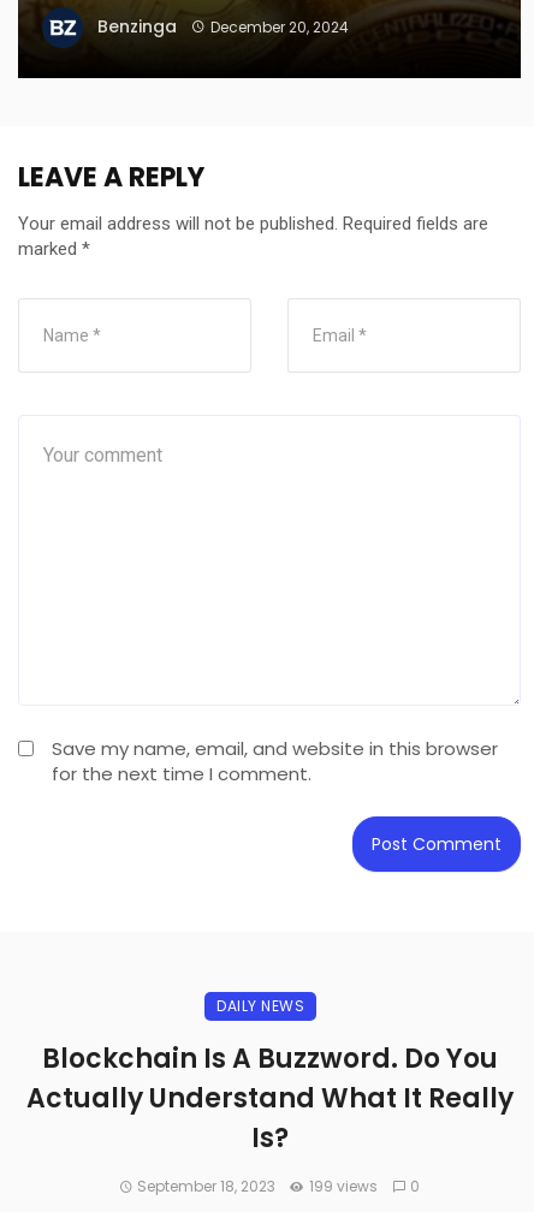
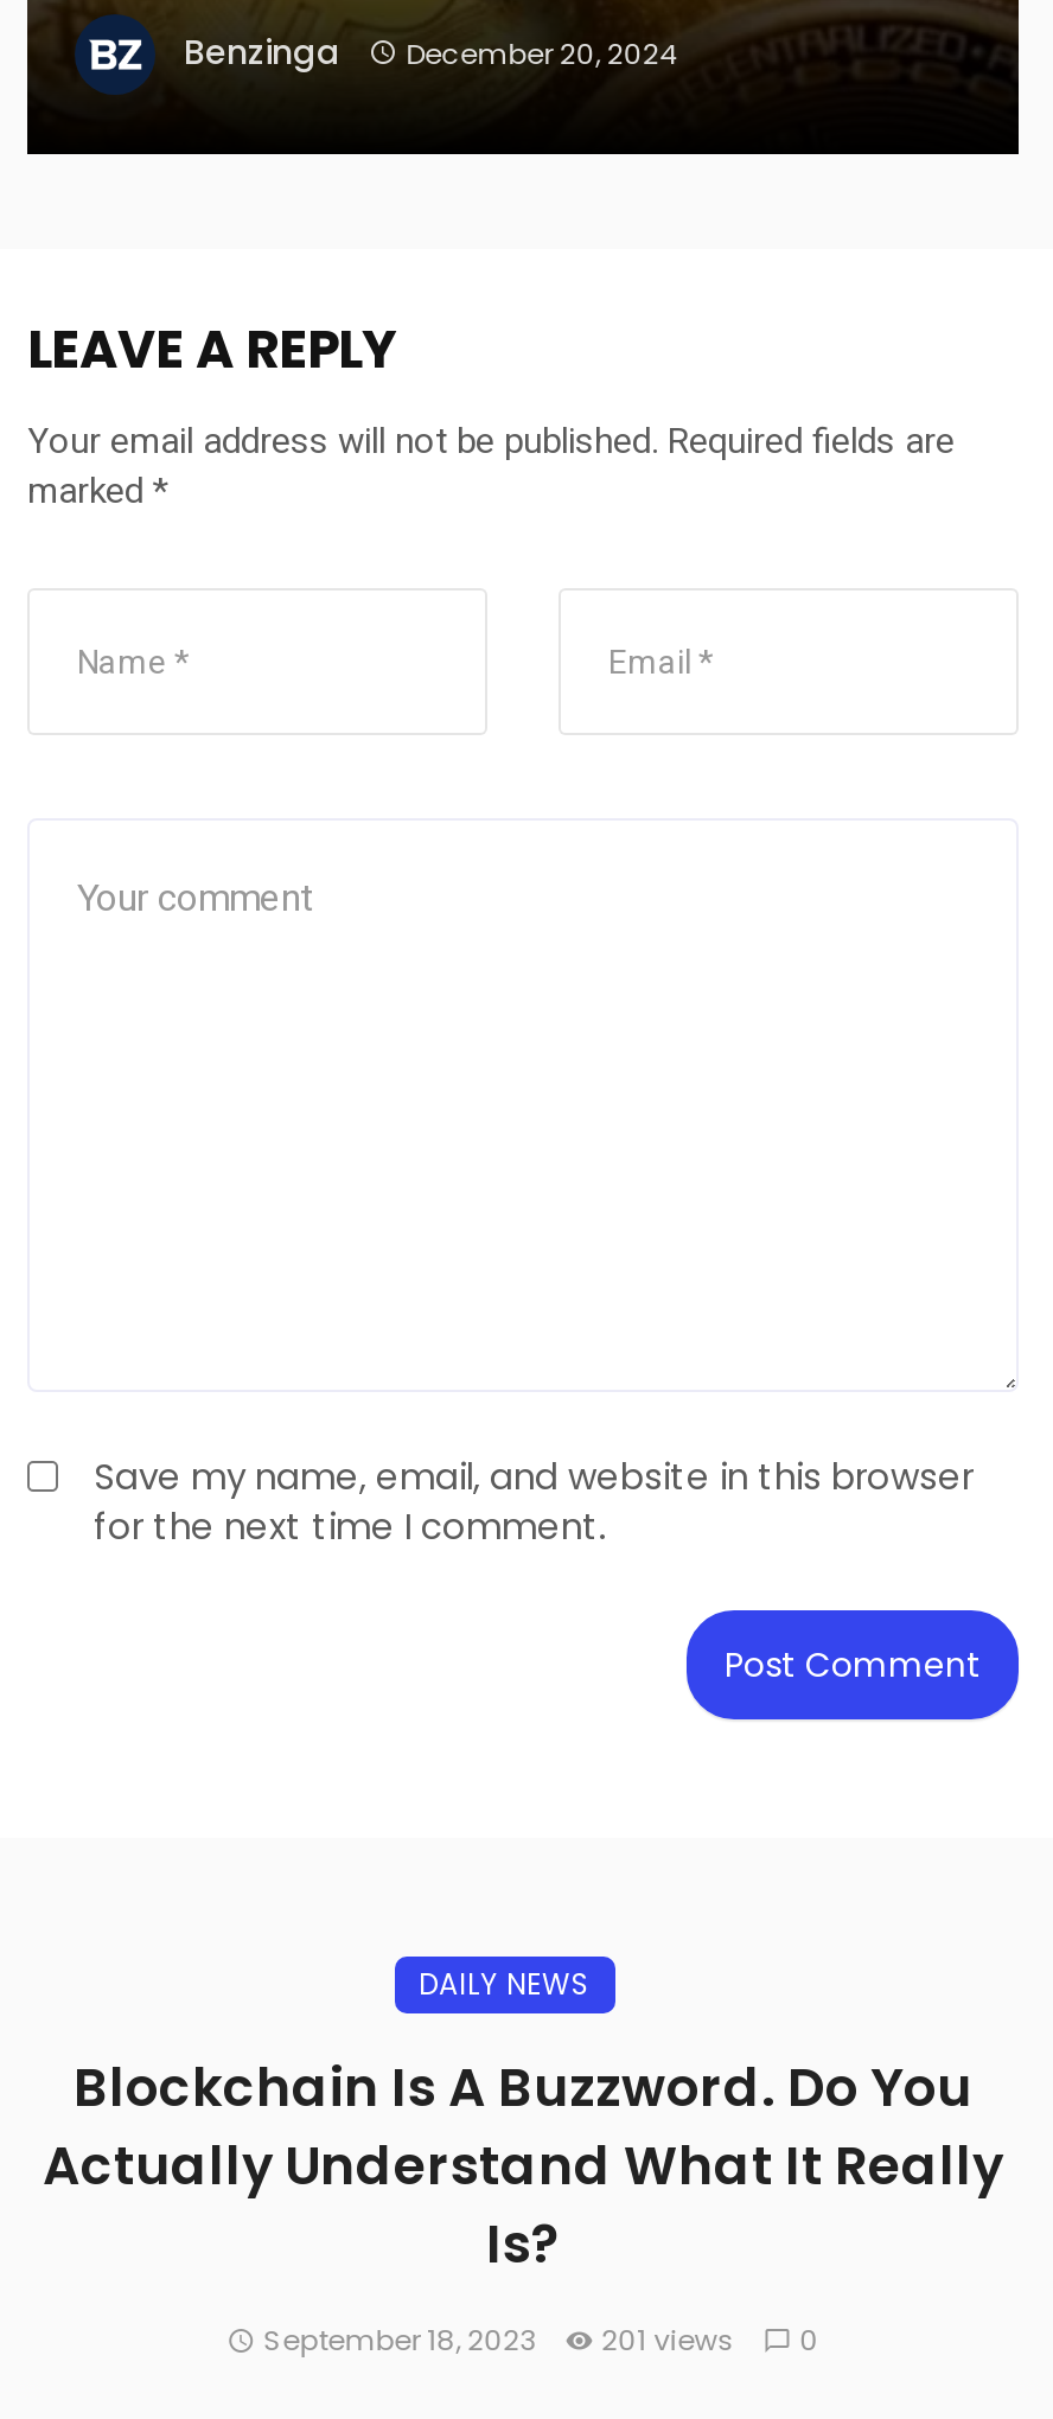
- September 18, 2023 199 views 0
+ September 18, 2023 201 views 0
